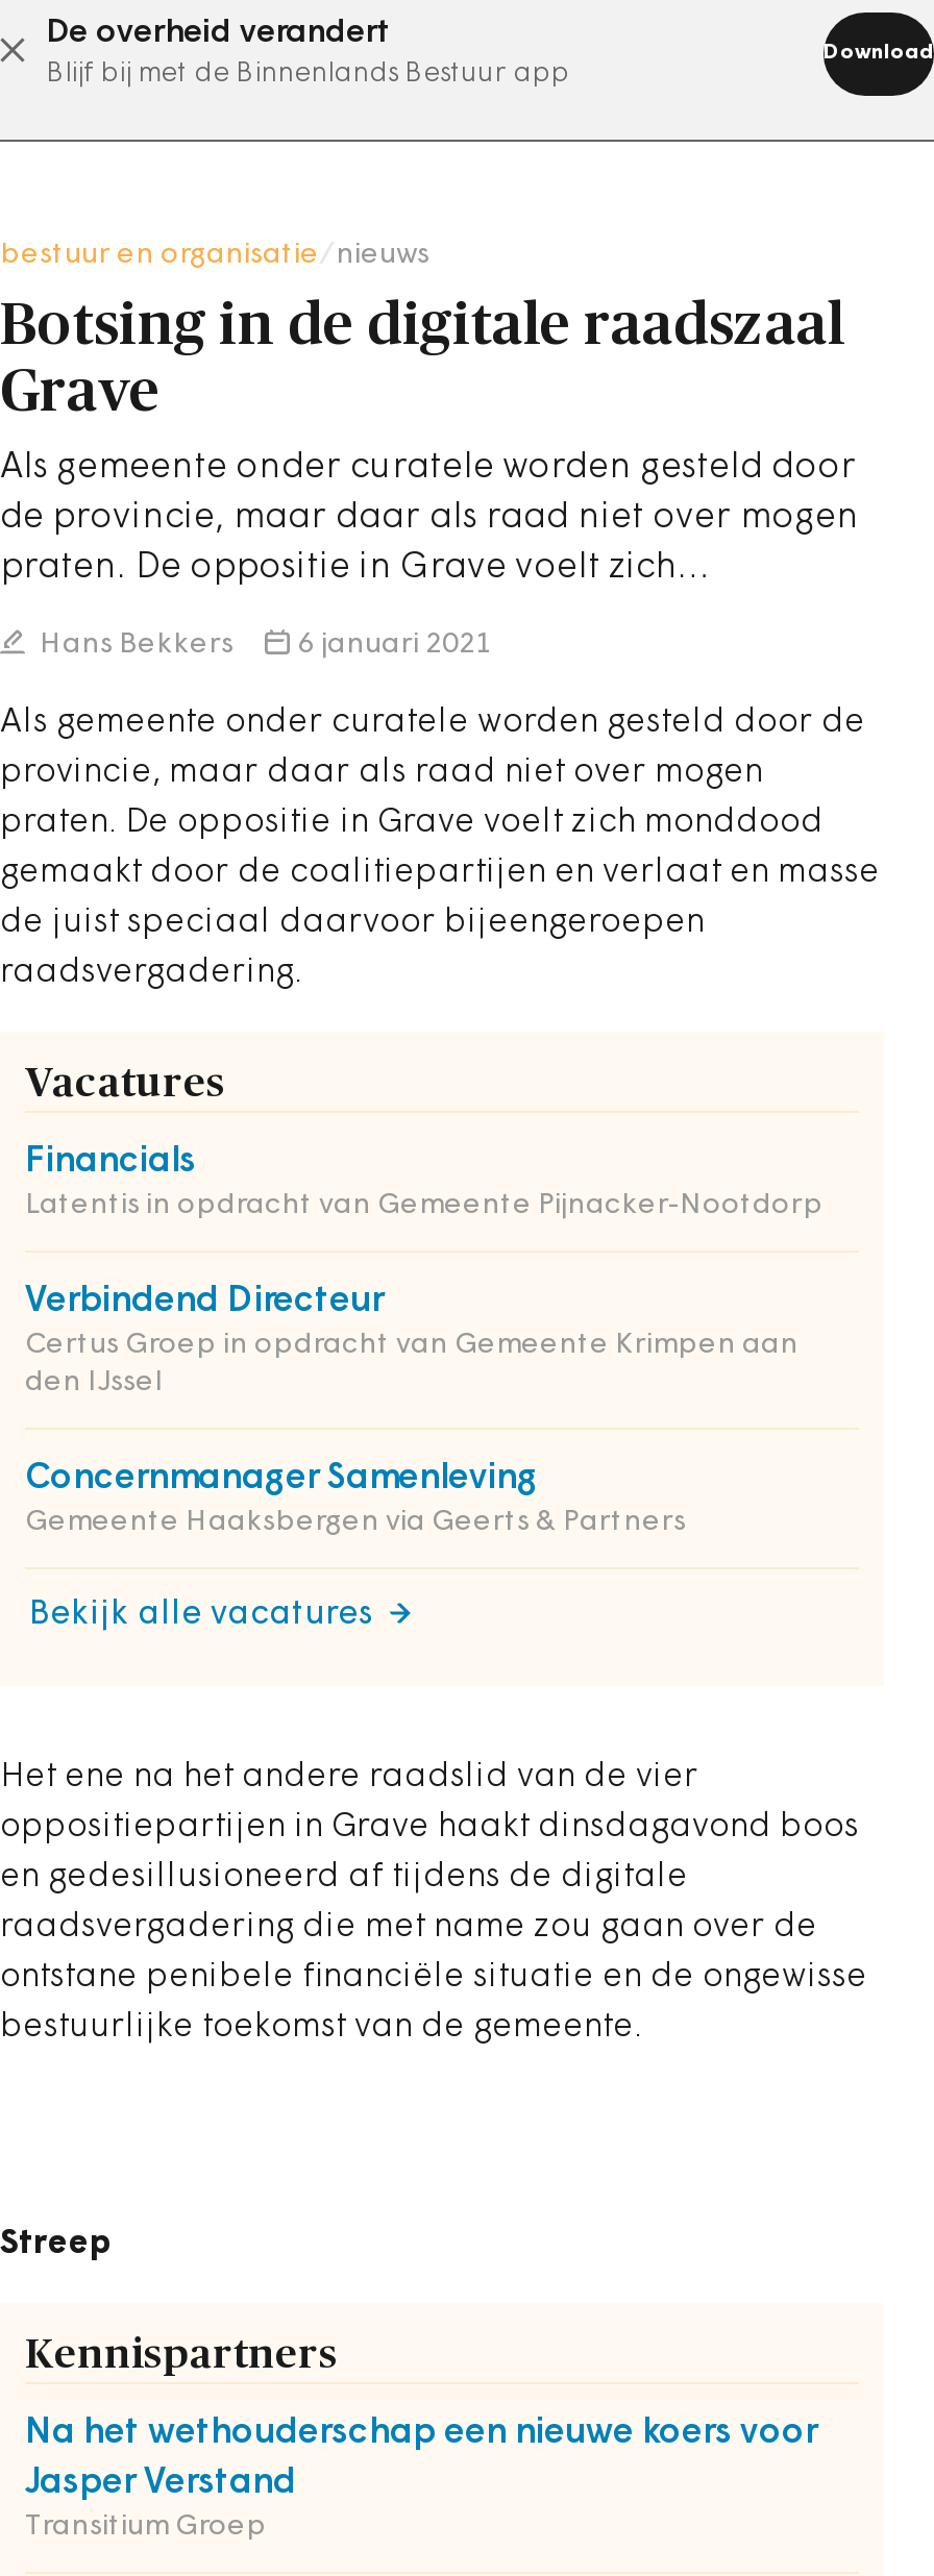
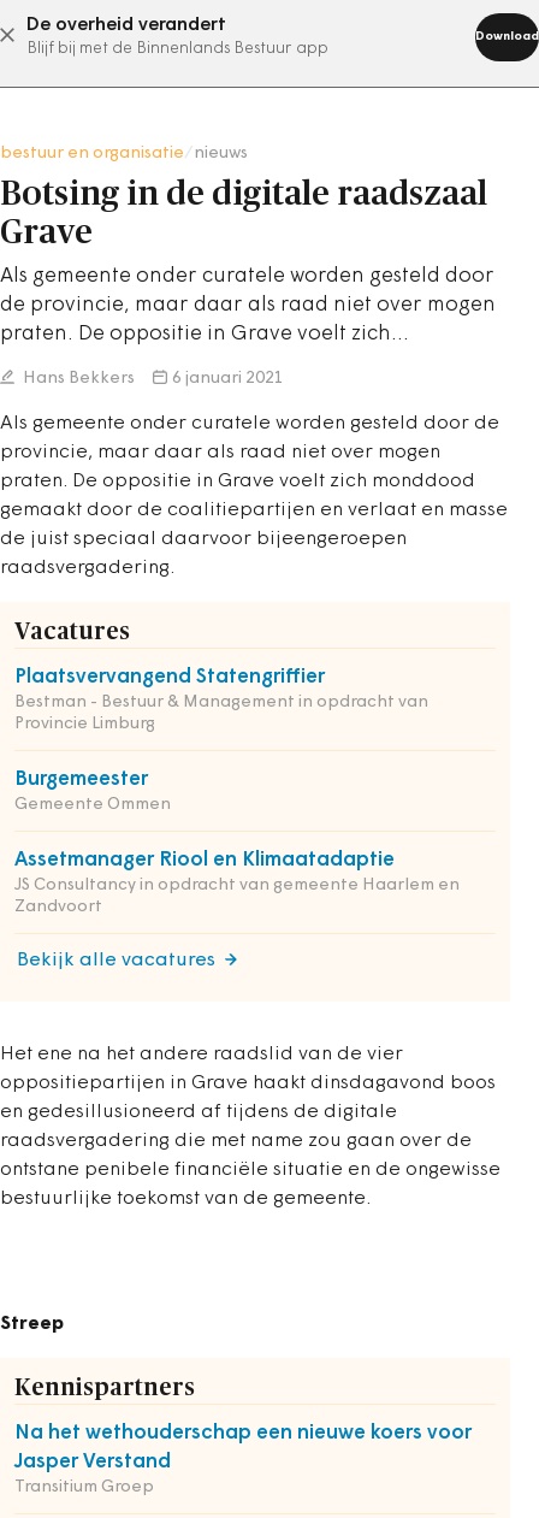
- Financials
- Latentis in opdracht van Gemeente Pijnacker-Nootdorp
+ Plaatsvervangend Statengriffier
+ Bestman - Bestuur & Management in opdracht van
+ Provincie Limburg

- Verbindend Directeur
- Certus Groep in opdracht van Gemeente Krimpen aan
- den IJssel
+ Burgemeester
+ Gemeente Ommen

- Concernmanager Samenleving
- Gemeente Haaksbergen via Geerts & Partners
+ Assetmanager Riool en Klimaatadaptie
+ JS Consultancy in opdracht van gemeente Haarlem en
+ Zandvoort
